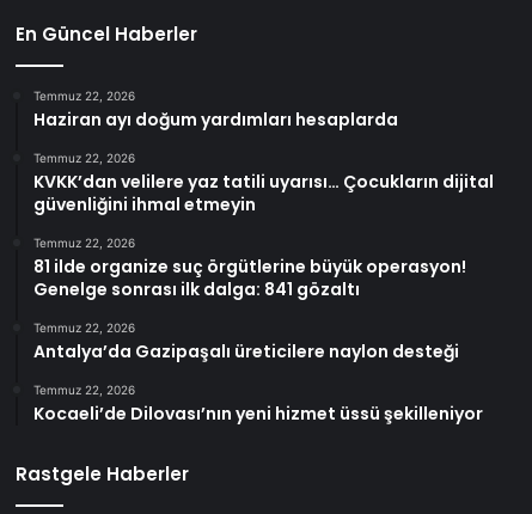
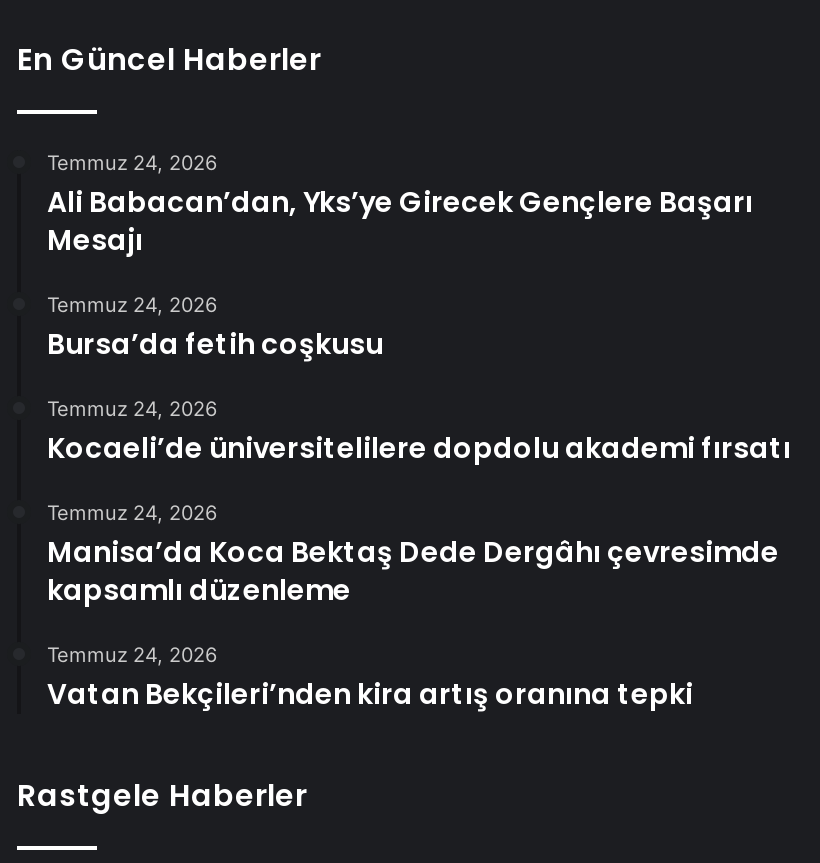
- Temmuz 22, 2026
- Haziran ayı doğum yardımları hesaplarda
+ Temmuz 24, 2026
+ Ali Babacan’dan, Yks’ye Girecek Gençlere Başarı
+ Mesajı

- Temmuz 22, 2026
- KVKK’dan velilere yaz tatili uyarısı… Çocukların dijital
- güvenliğini ihmal etmeyin
+ Temmuz 24, 2026
+ Bursa’da fetih coşkusu

- Temmuz 22, 2026
- 81 ilde organize suç örgütlerine büyük operasyon!
- Genelge sonrası ilk dalga: 841 gözaltı
+ Temmuz 24, 2026
+ Kocaeli’de üniversitelilere dopdolu akademi fırsatı

- Temmuz 22, 2026
- Antalya’da Gazipaşalı üreticilere naylon desteği
+ Temmuz 24, 2026
+ Manisa’da Koca Bektaş Dede Dergâhı çevresimde
+ kapsamlı düzenleme

- Temmuz 22, 2026
- Kocaeli’de Dilovası’nın yeni hizmet üssü şekilleniyor
+ Temmuz 24, 2026
+ Vatan Bekçileri’nden kira artış oranına tepki
